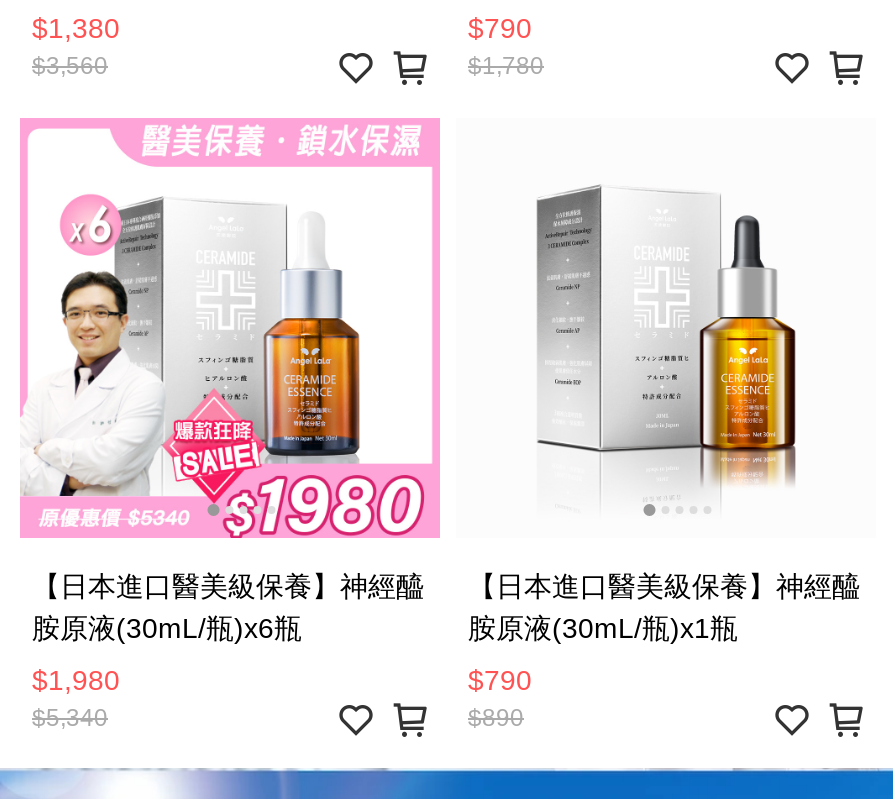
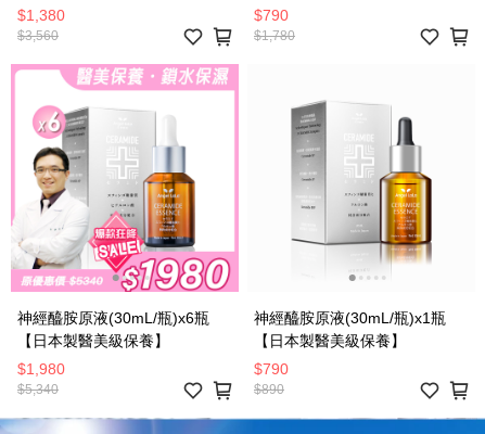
- 【日本進口醫美級保養】神經醯
- 胺原液(30mL/瓶)x6瓶
+ 神經醯胺原液(30mL/瓶)x6瓶
+ 【日本製醫美級保養】

- 【日本進口醫美級保養】神經醯
- 胺原液(30mL/瓶)x1瓶
+ 神經醯胺原液(30mL/瓶)x1瓶
+ 【日本製醫美級保養】
